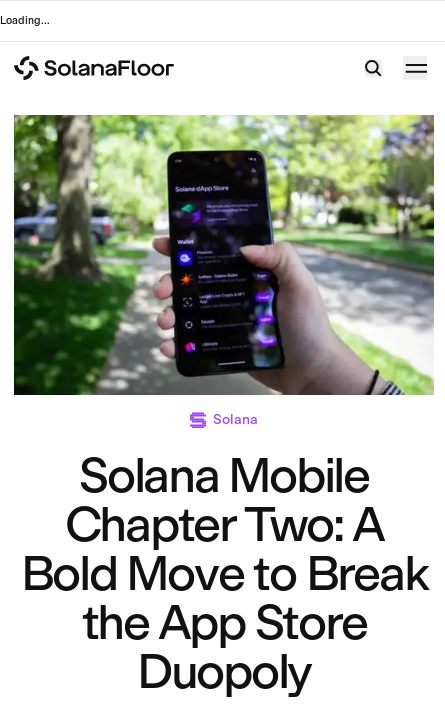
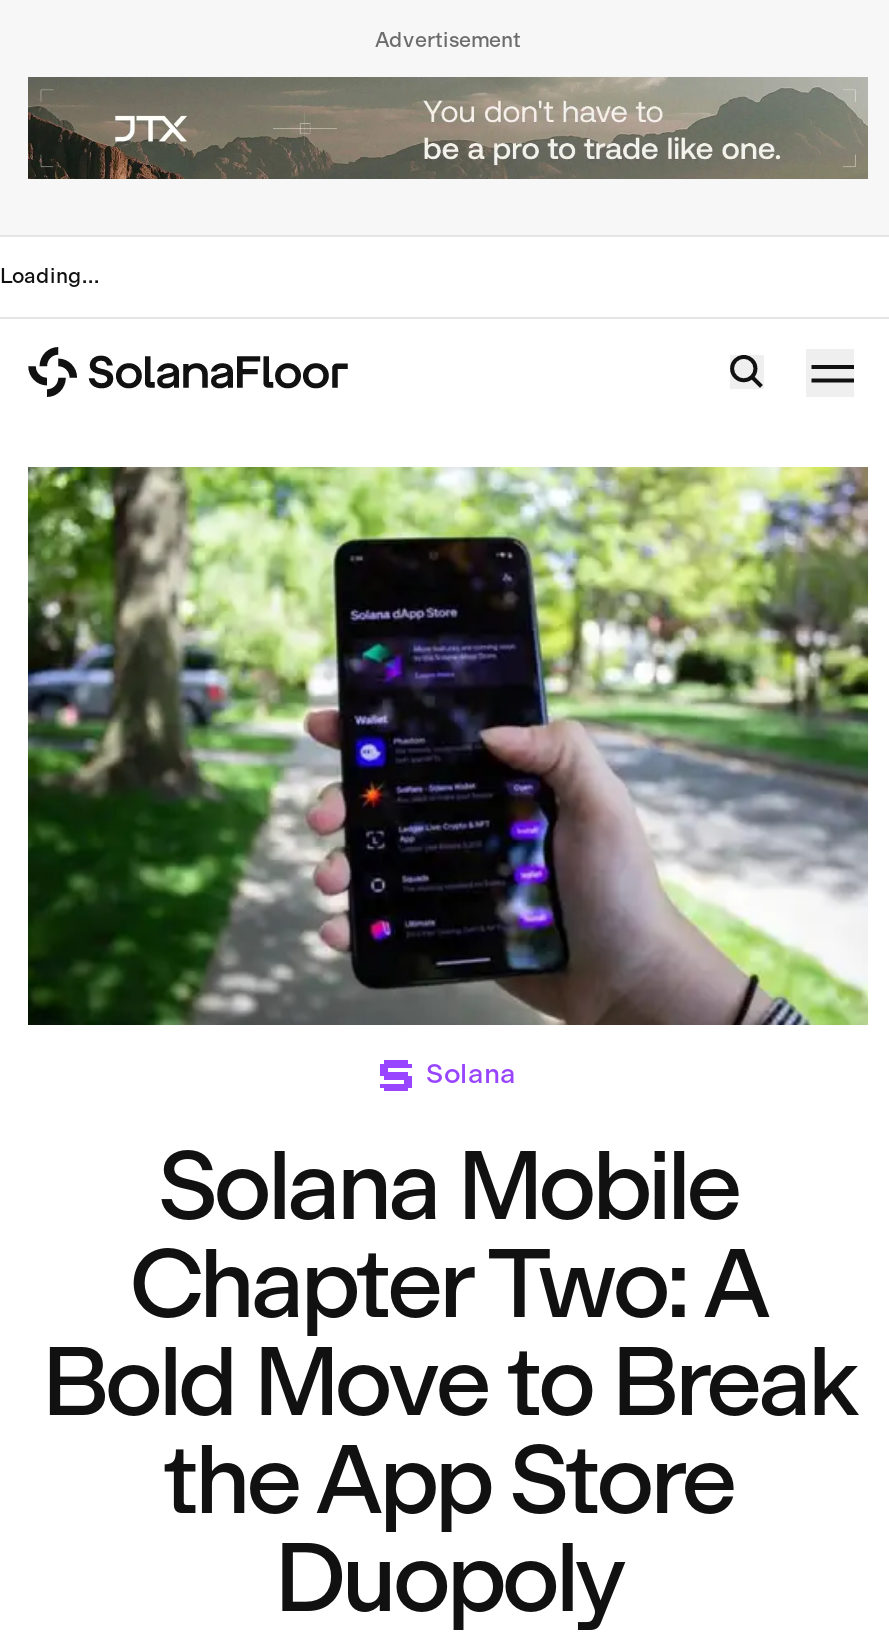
+ [image]

+ Advertisement
